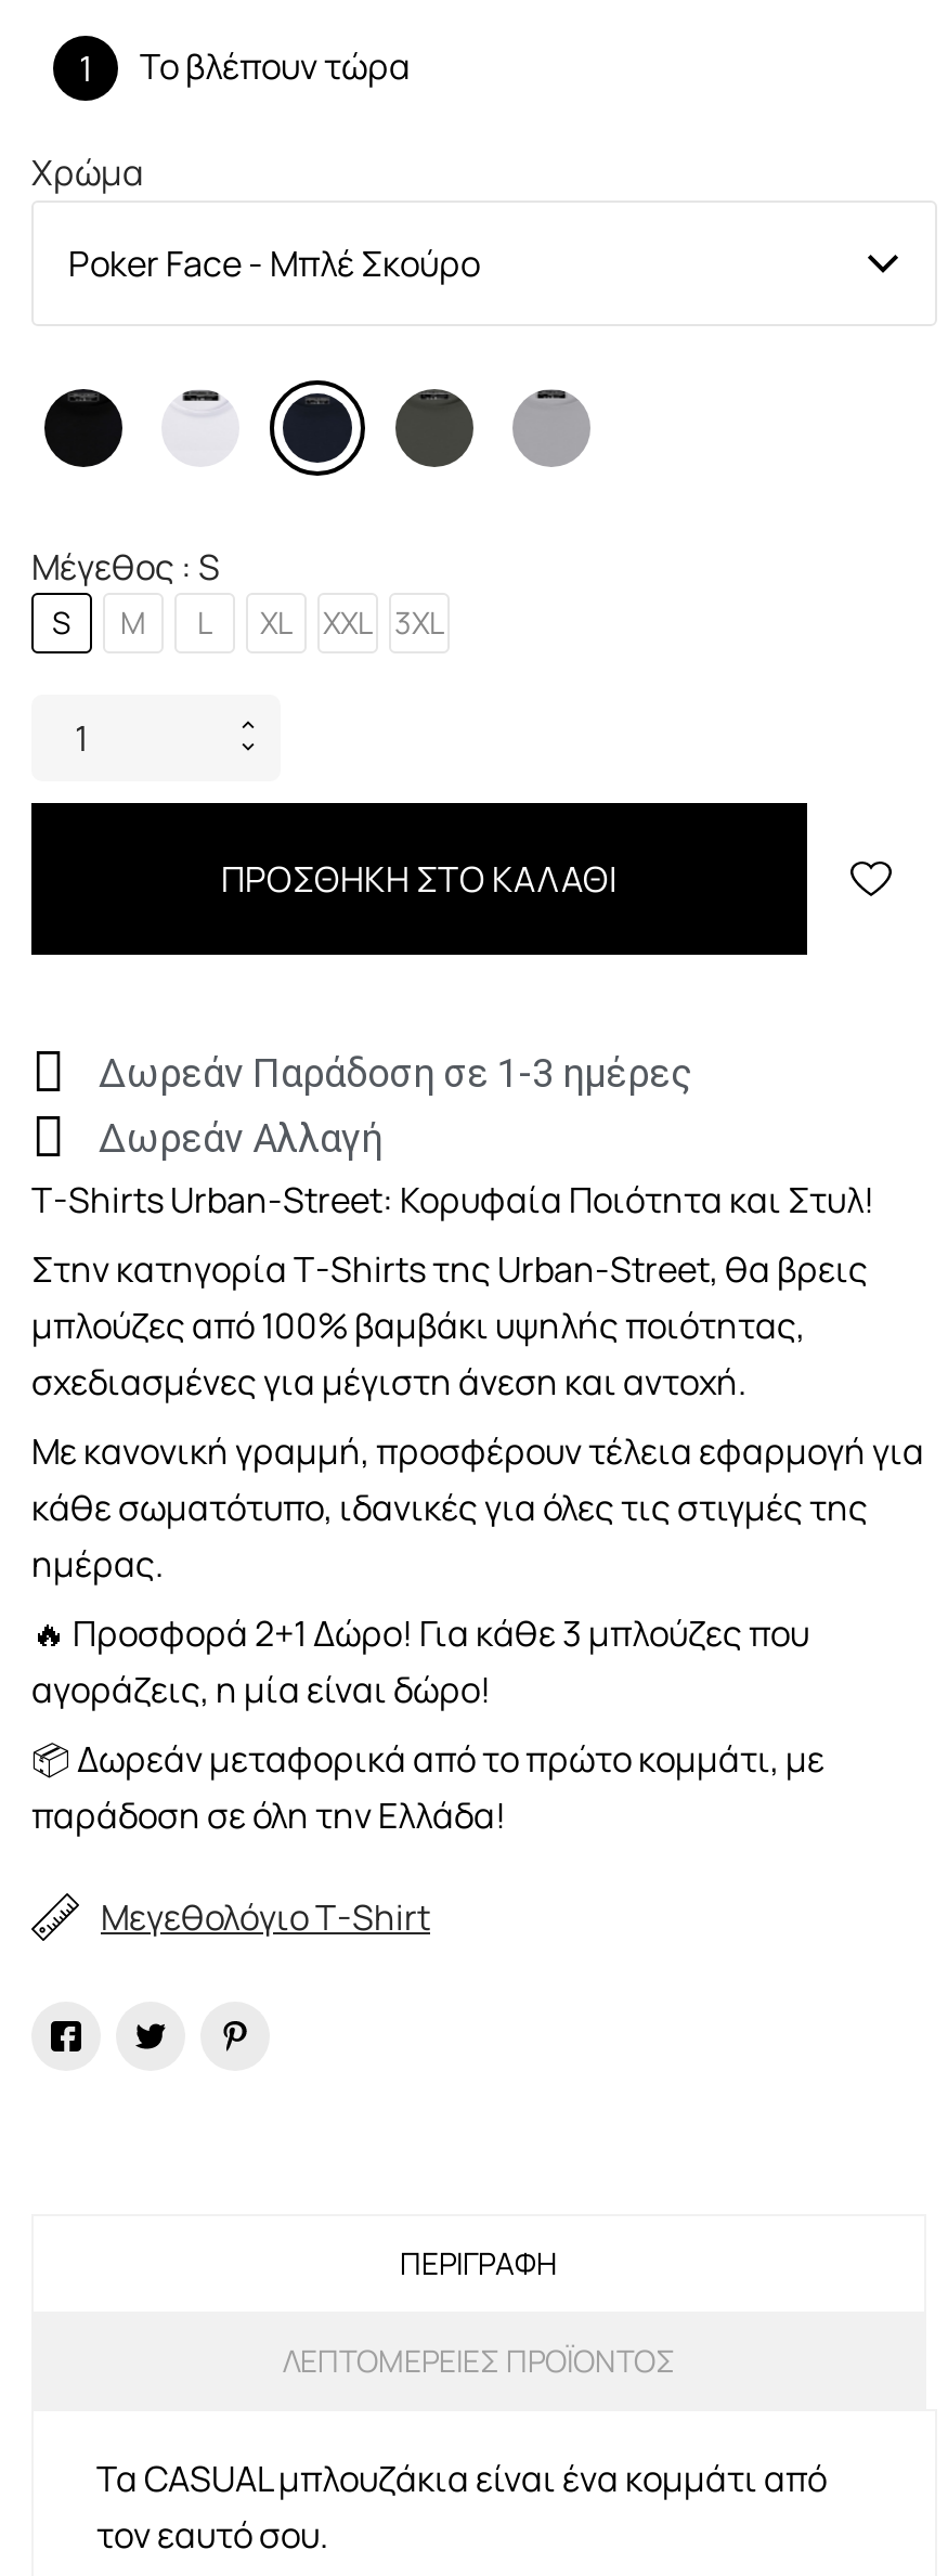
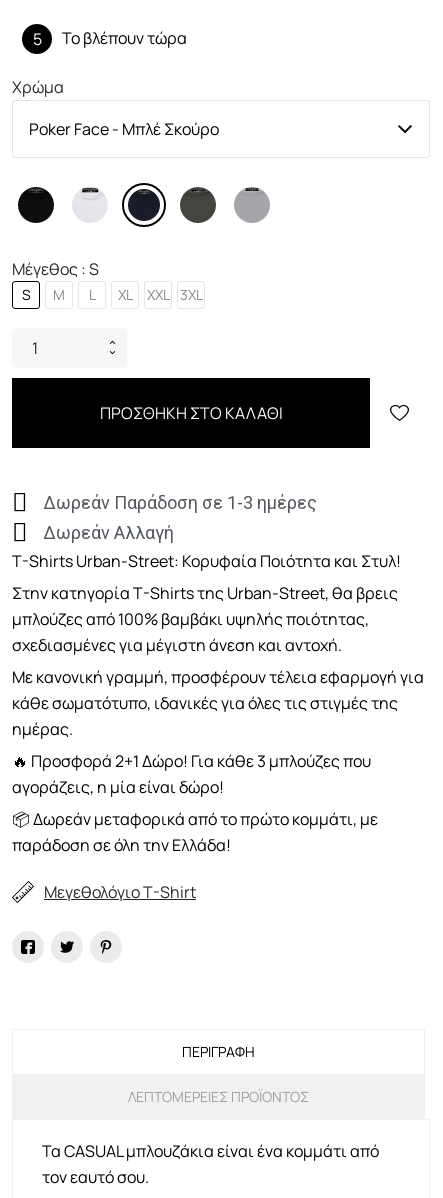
- 1 Το βλέπουν τώρα
+ 5 Το βλέπουν τώρα
